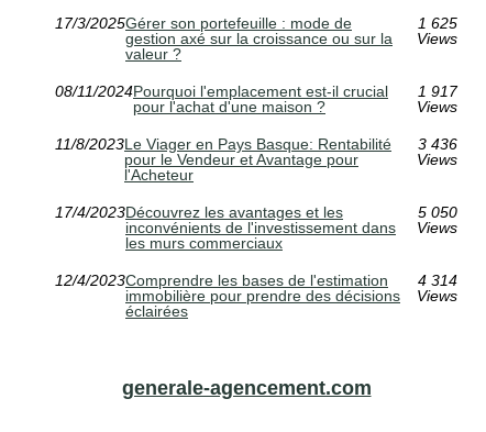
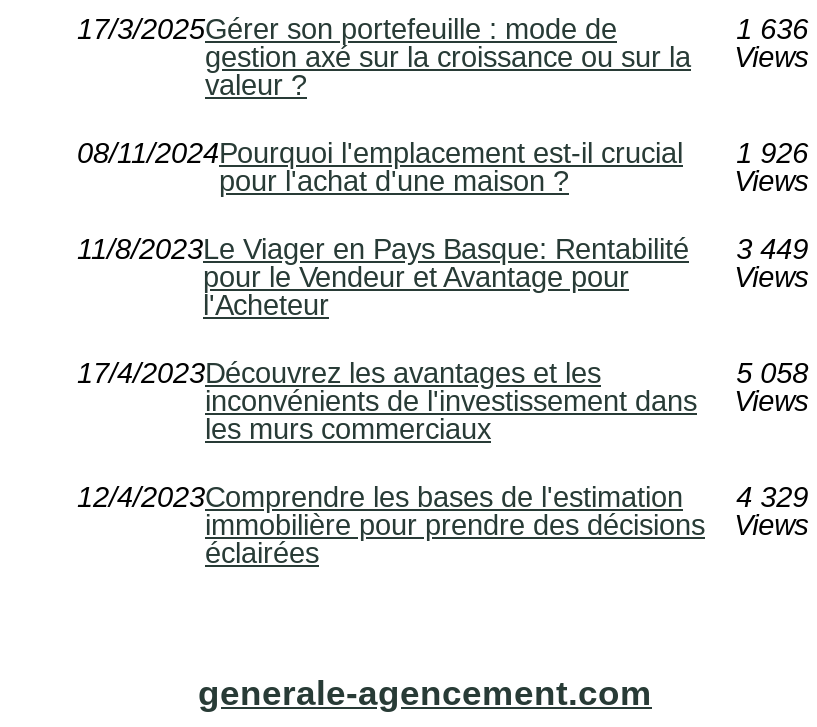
- 1 625
+ 1 636

- 08/11/2024Pourquoi l'emplacement est-il crucial 1 917
+ 08/11/2024Pourquoi l'emplacement est-il crucial 1 926

- 11/8/2023 Le Viager en Pays Basque: Rentabilité 3 436
+ 11/8/2023 Le Viager en Pays Basque: Rentabilité 3 449

- 5 050
+ 5 058

- 12/4/2023Comprendre les bases de l'estimation 4 314
+ 12/4/2023Comprendre les bases de l'estimation 4 329
